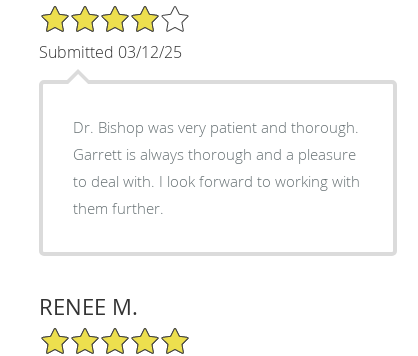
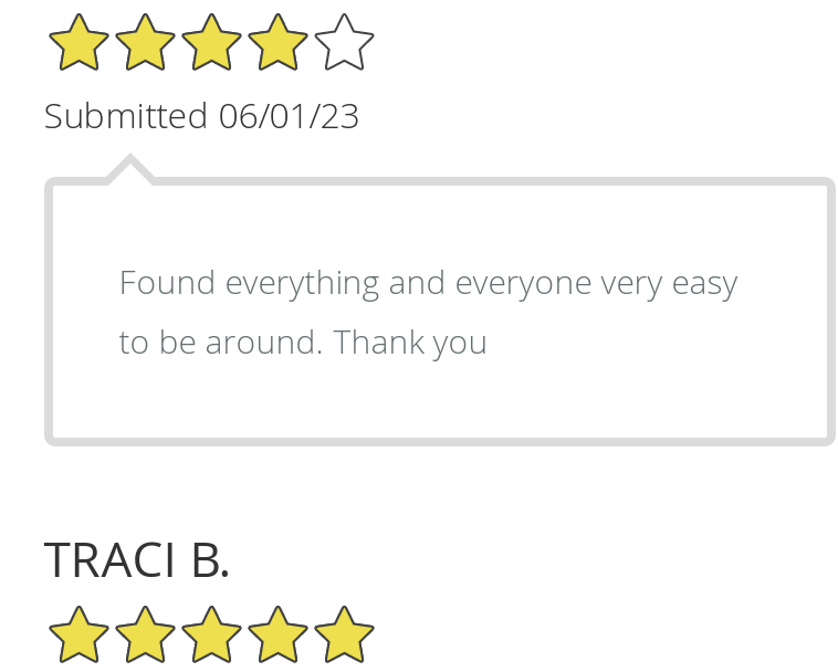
- Submitted 03/12/25
+ Submitted 06/01/23

- Dr. Bishop was very patient and thorough.
- Garrett is always thorough and a pleasure
- to deal with. I look forward to working with
- them further.
+ Found everything and everyone very easy
+ to be around. Thank you

- RENEE M.
+ TRACI B.
